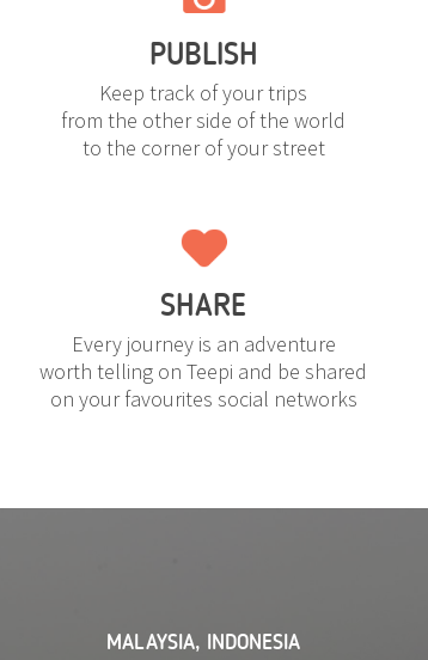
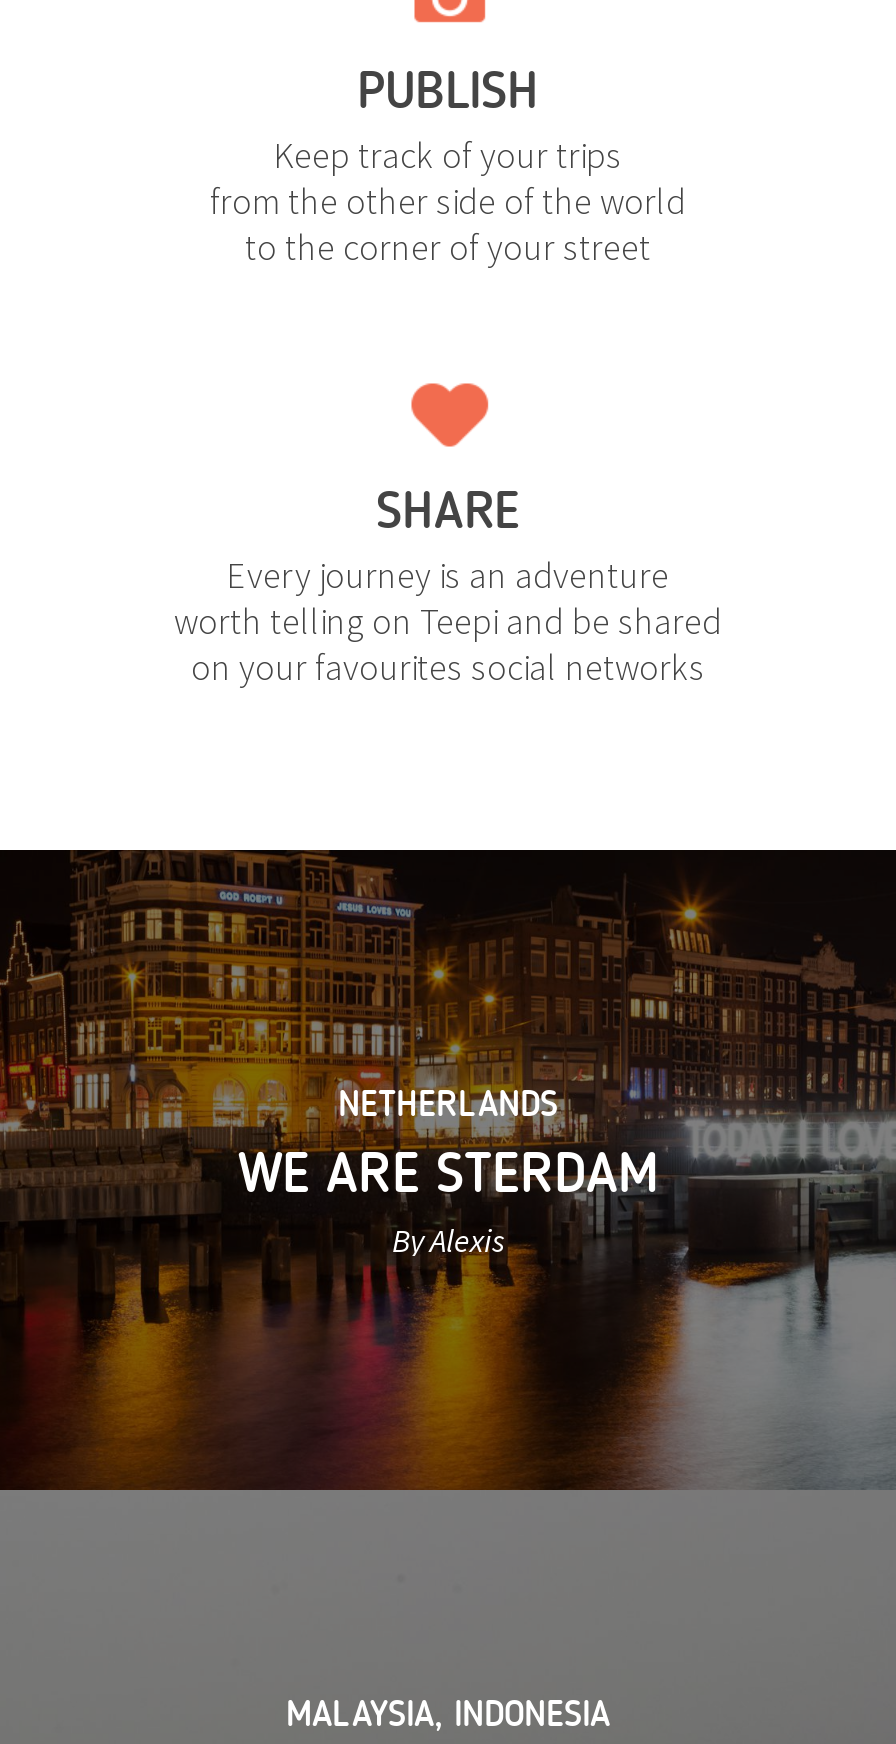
+ [image]
+ NETHERLANDS
+ WE ARE STERDAM
+ By Alexis
